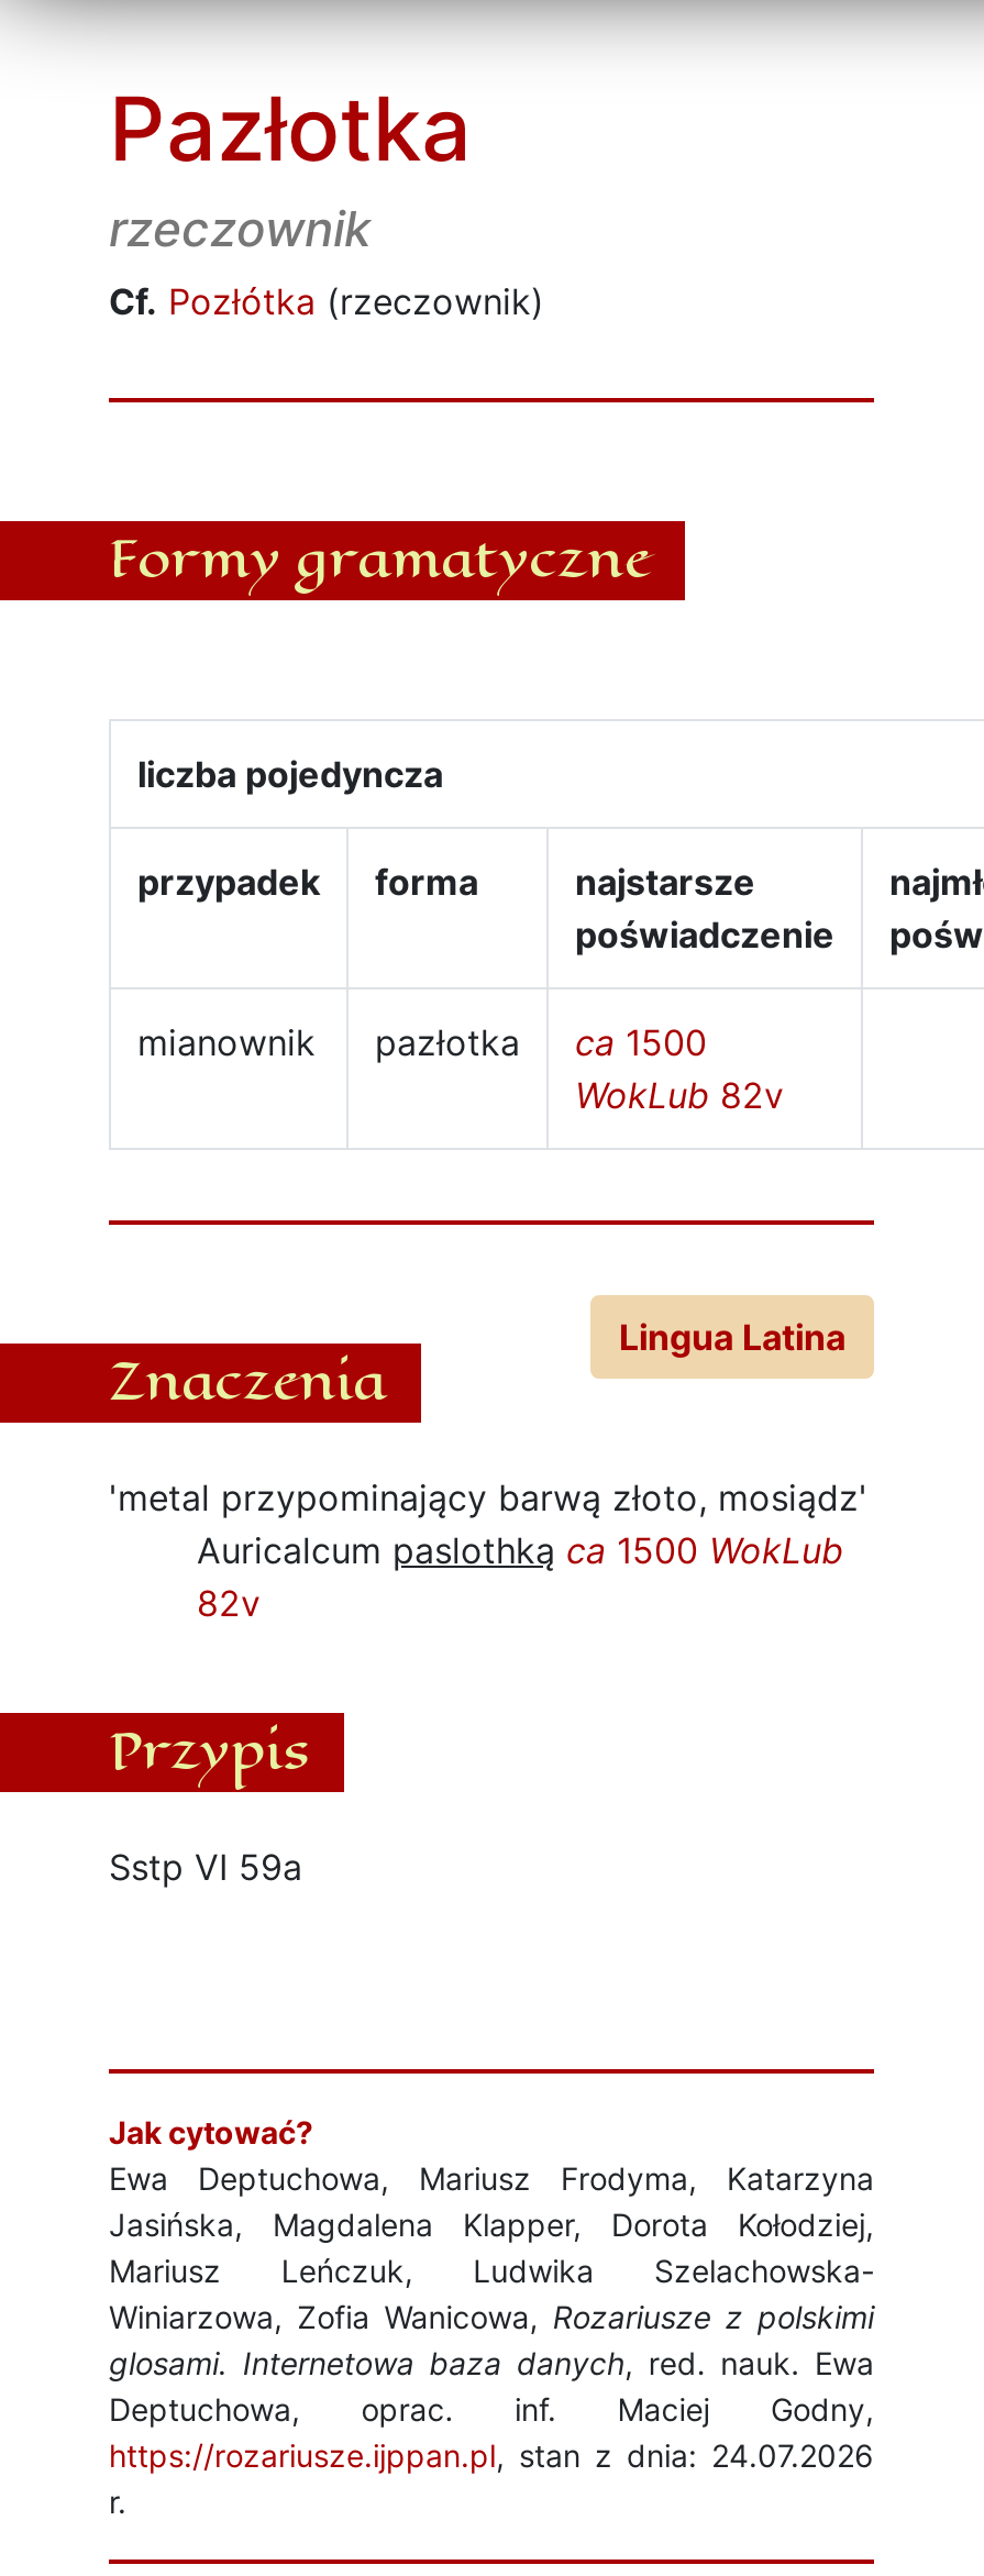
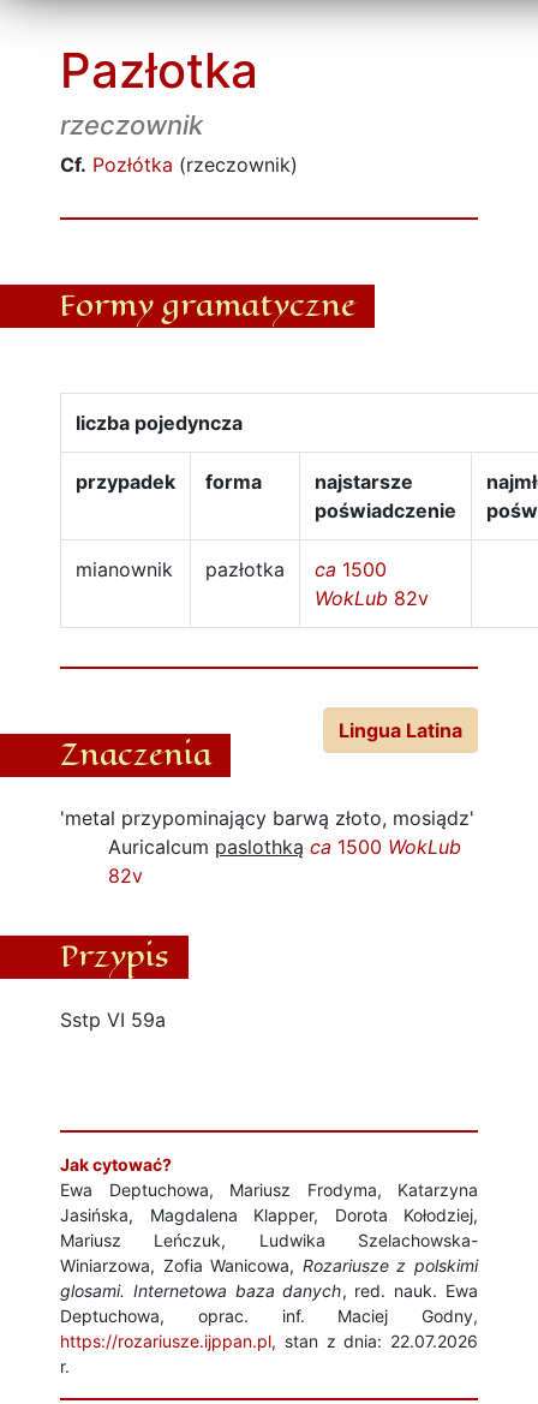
- https://rozariusze.ijppan.pl, stan z dnia: 24.07.2026
+ https://rozariusze.ijppan.pl, stan z dnia: 22.07.2026
